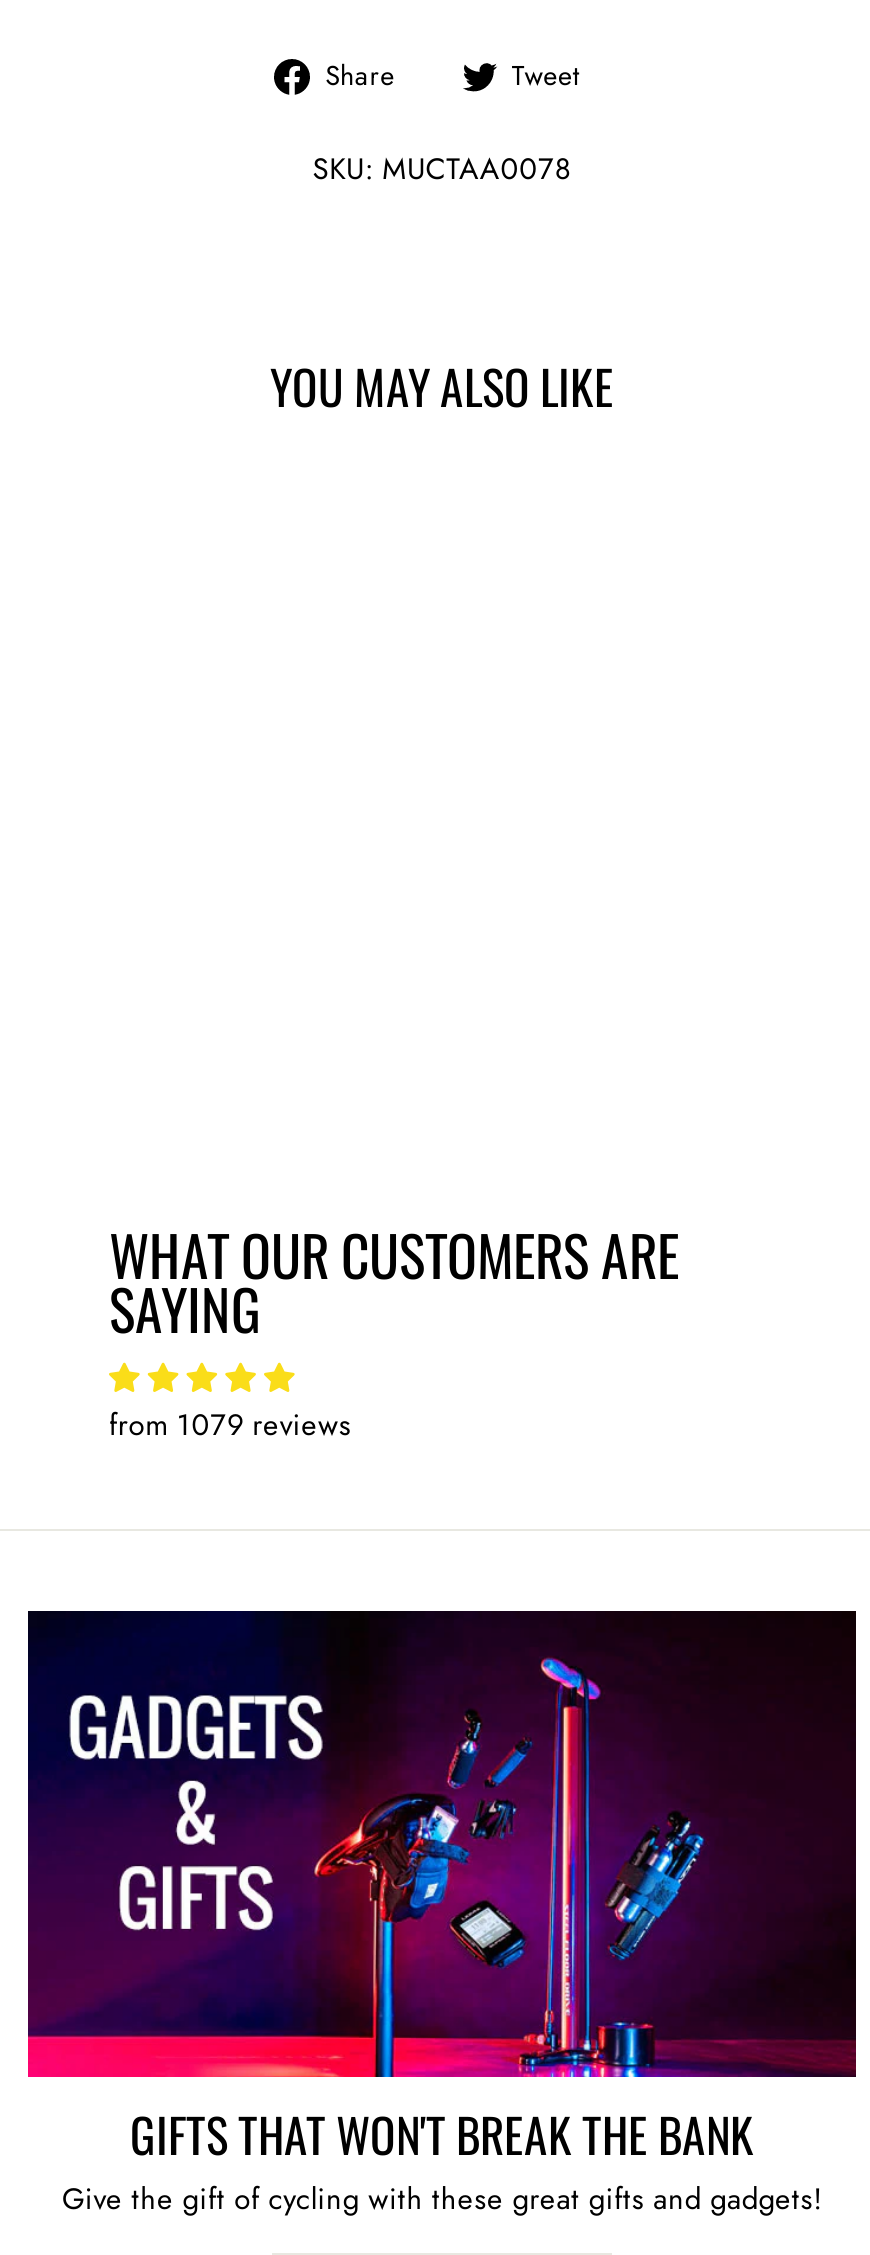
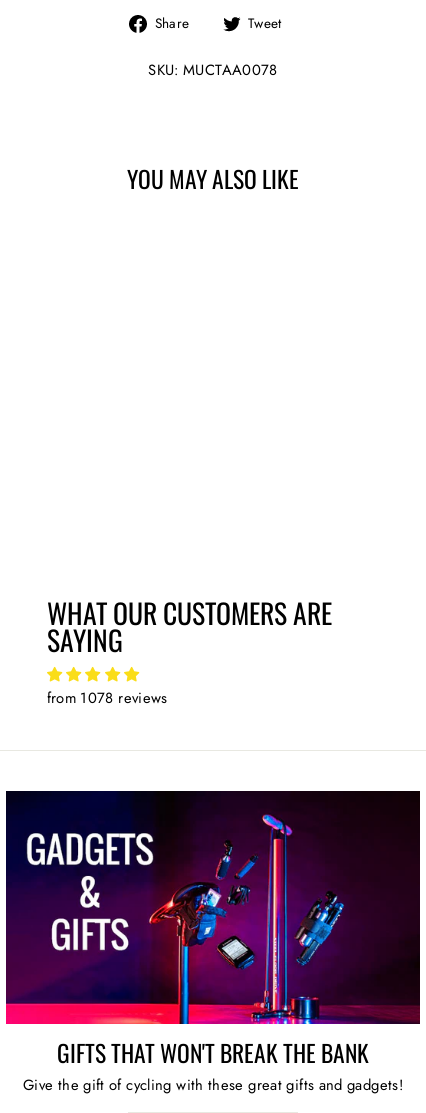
- from 1079 reviews
+ from 1078 reviews
